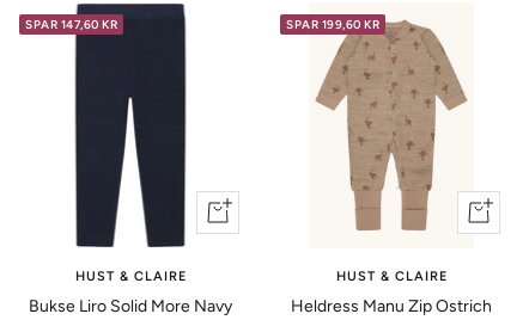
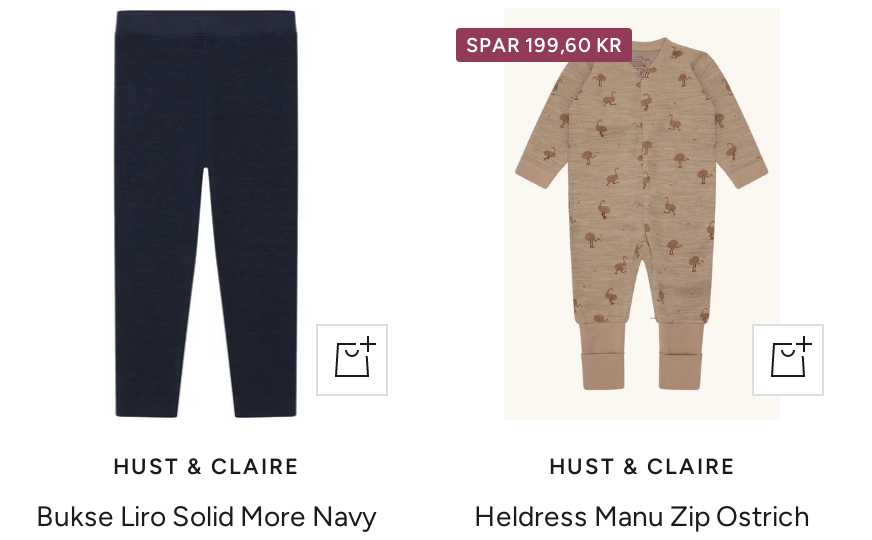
- SPAR 147,60 KR
